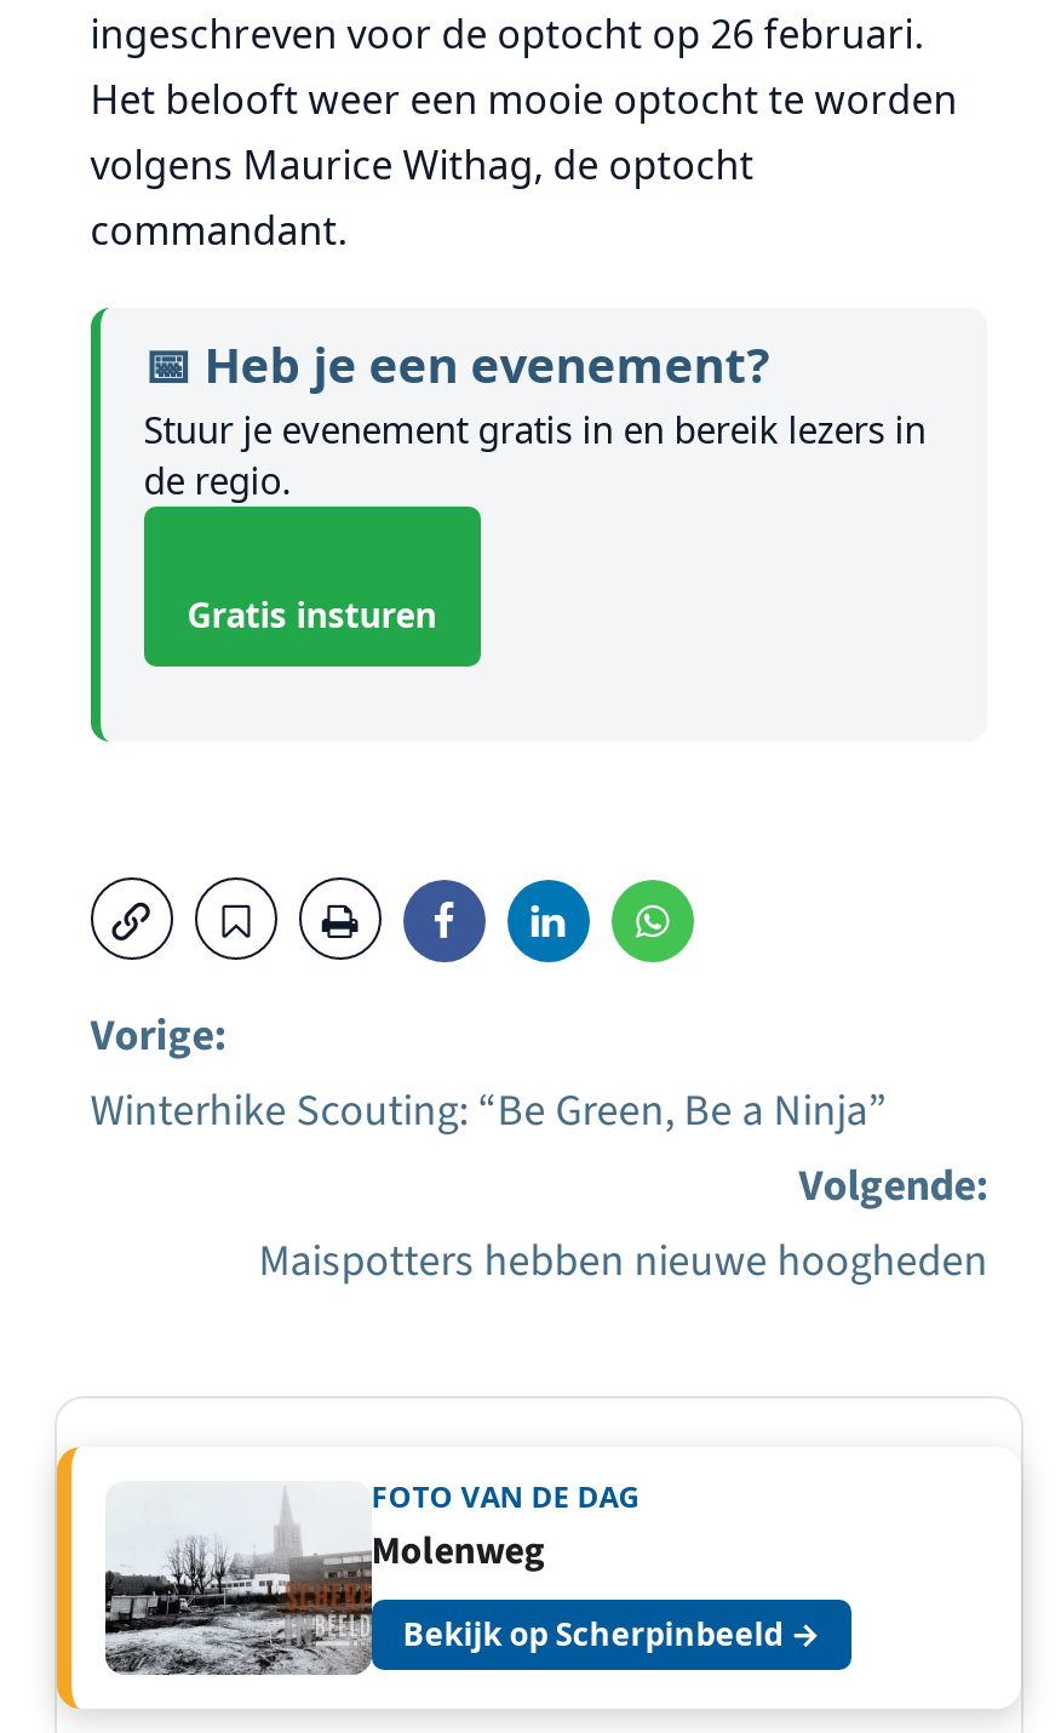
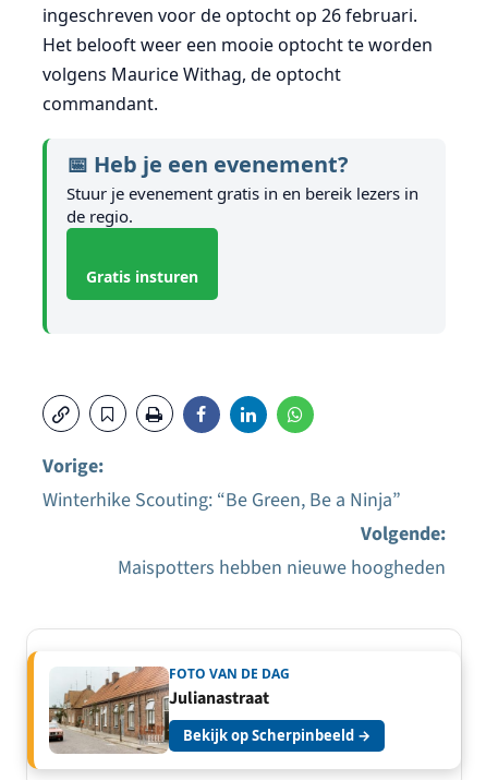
- [image]
- Molenweg
+ [image]
+ Julianastraat
